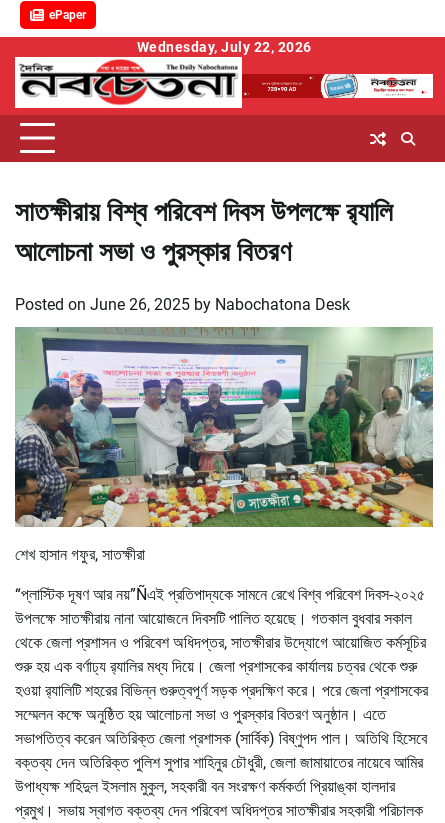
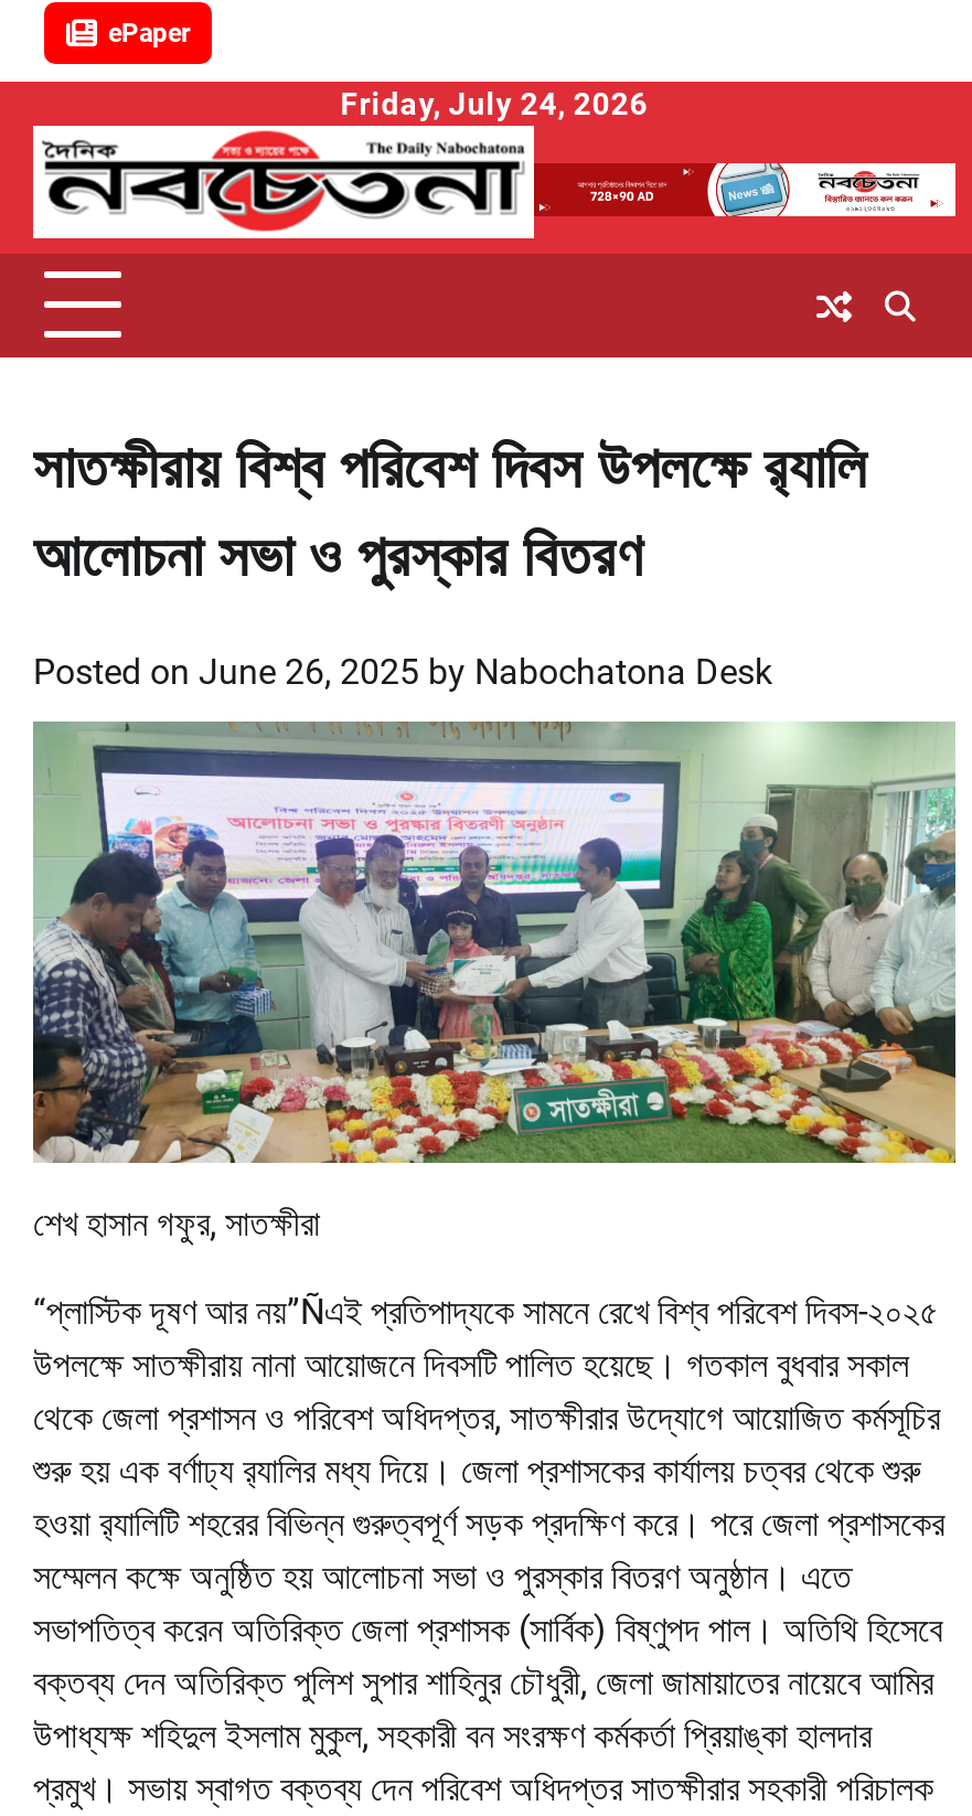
- Wednesday, July 22, 2026
+ Friday, July 24, 2026
